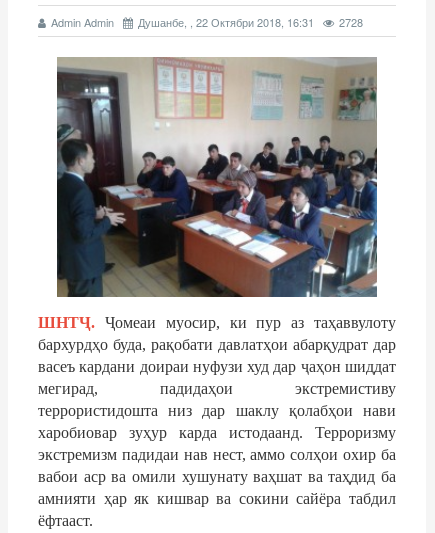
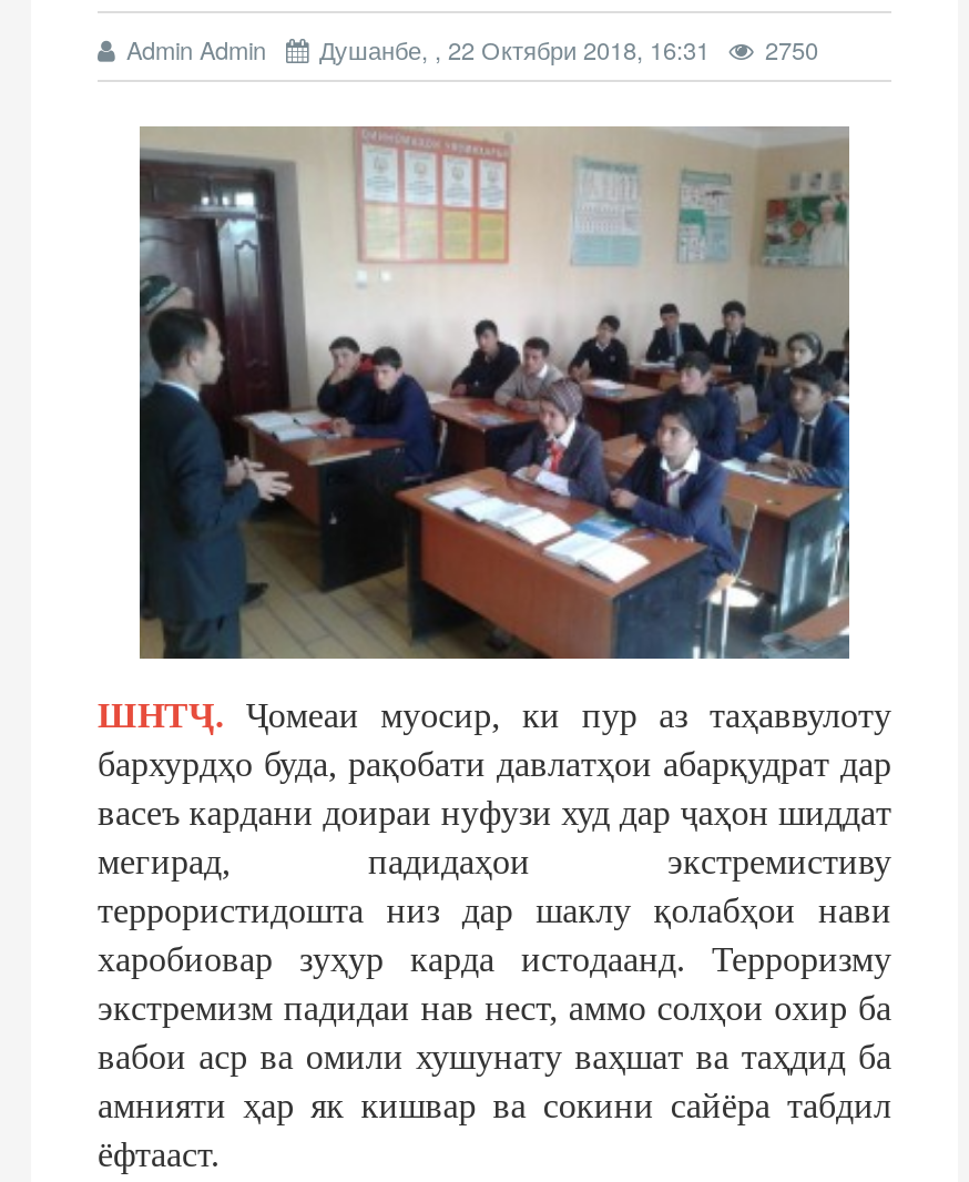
- Admin Admin Душанбе, , 22 Октябри 2018, 16:31 2728
+ Admin Admin Душанбе, , 22 Октябри 2018, 16:31 2750
